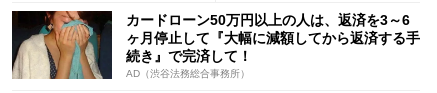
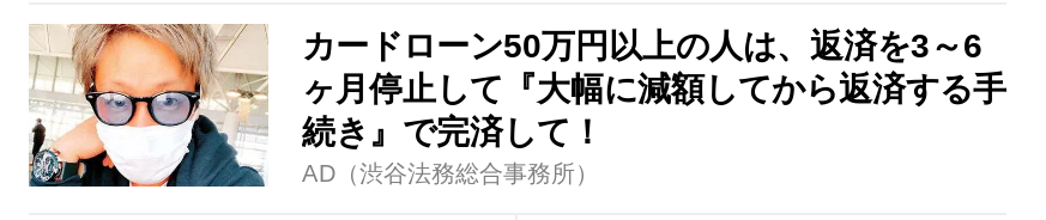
- [image]
+ [image]
